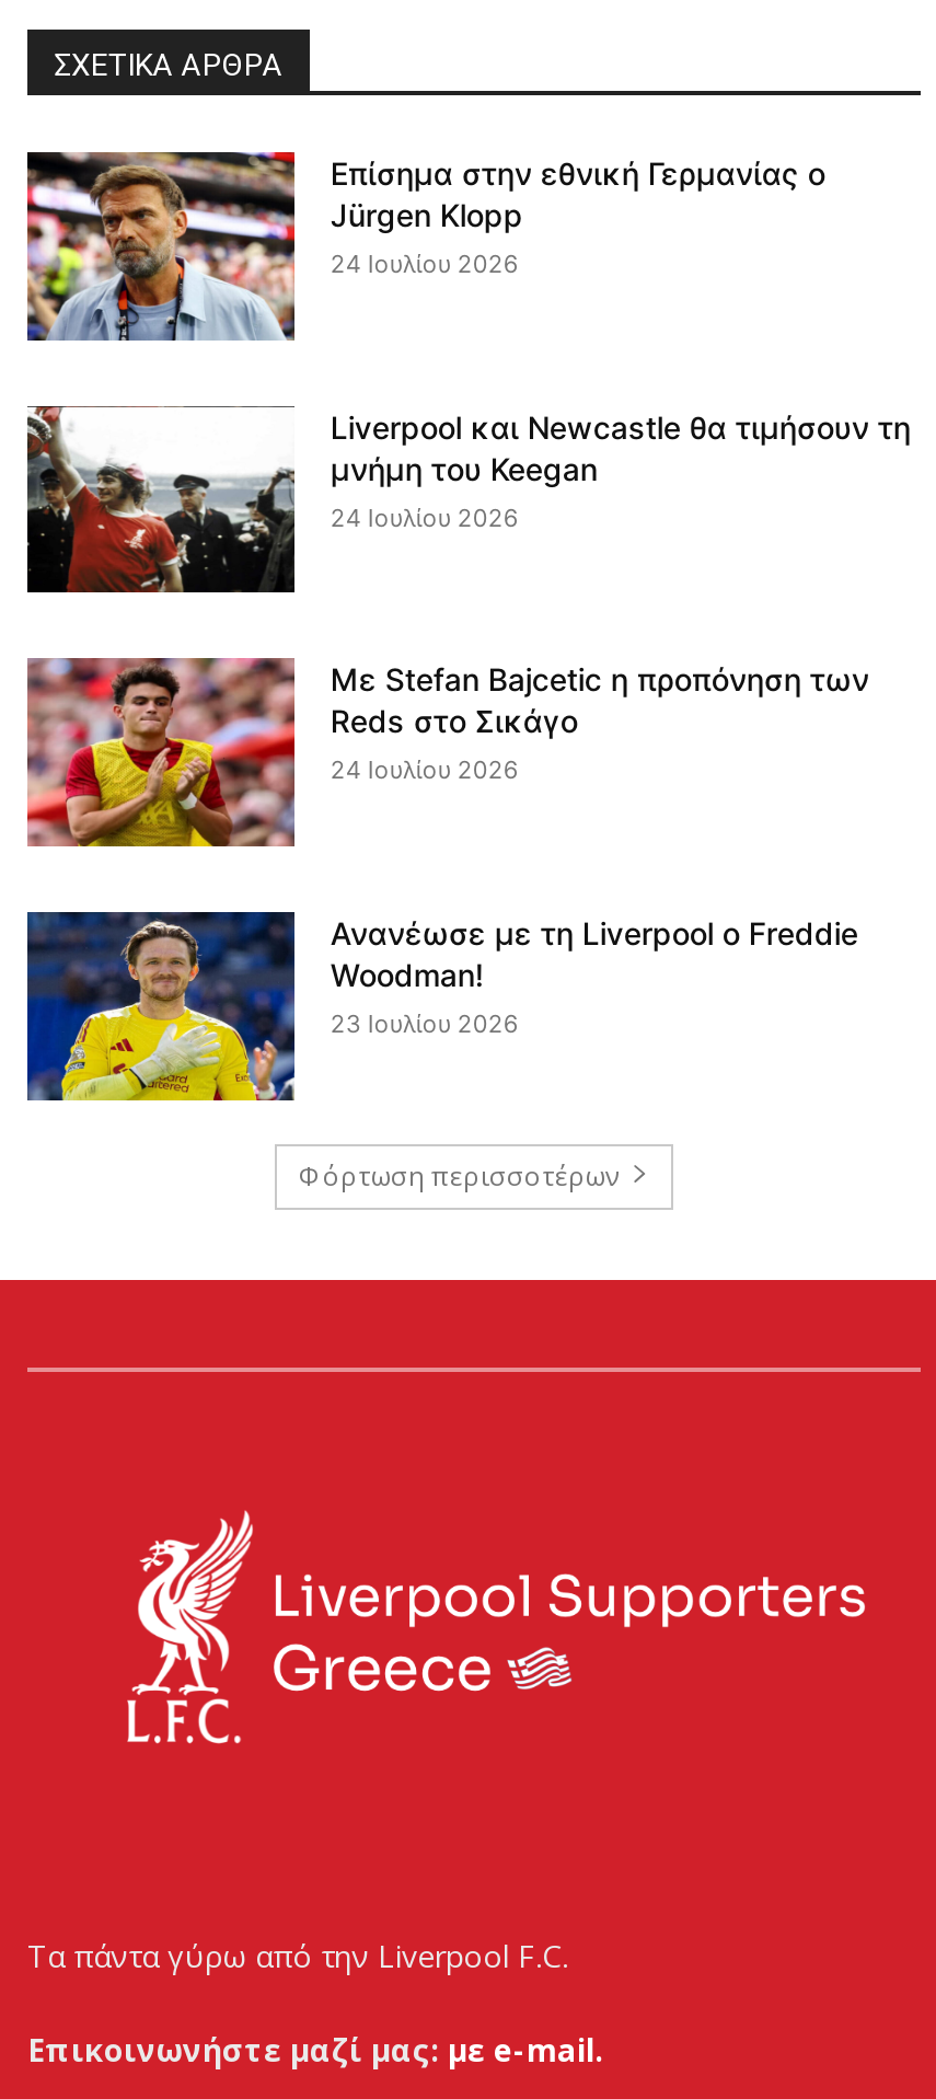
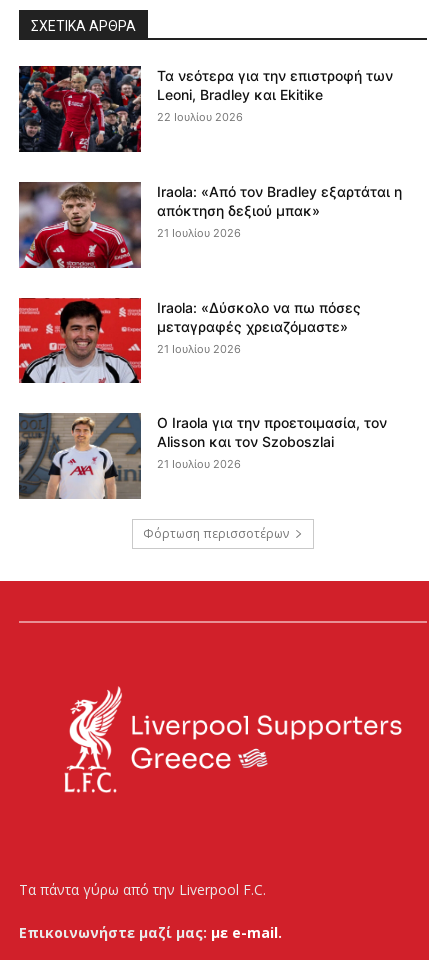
- [image]
- Επίσημα στην εθνική Γερμανίας ο
- Jürgen Klopp
- 24 Ιουλίου 2026
+ [image]
+ Τα νεότερα για την επιστροφή των
+ Leoni, Bradley και Ekitike
+ 22 Ιουλίου 2026

- [image]
- Liverpool και Newcastle θα τιμήσουν τη
- μνήμη του Keegan
- 24 Ιουλίου 2026
+ [image]
+ Iraola: «Από τον Bradley εξαρτάται η
+ απόκτηση δεξιού μπακ»
+ 21 Ιουλίου 2026

- [image]
- Με Stefan Bajcetic η προπόνηση των
- Reds στο Σικάγο
- 24 Ιουλίου 2026
+ [image]
+ Iraola: «Δύσκολο να πω πόσες
+ μεταγραφές χρειαζόμαστε»
+ 21 Ιουλίου 2026

- [image]
- Ανανέωσε με τη Liverpool ο Freddie
- Woodman!
- 23 Ιουλίου 2026
+ [image]
+ Ο Iraola για την προετοιμασία, τον
+ Alisson και τον Szoboszlai
+ 21 Ιουλίου 2026
